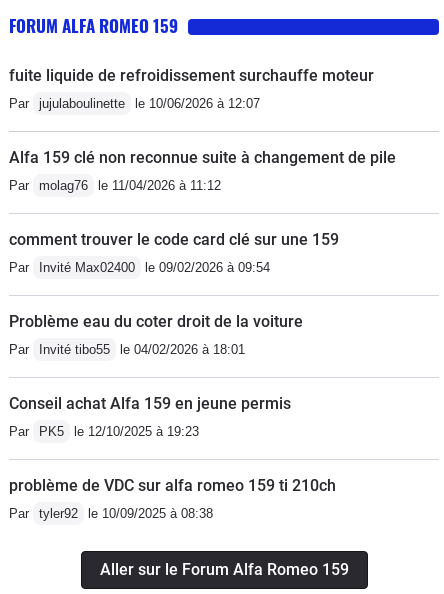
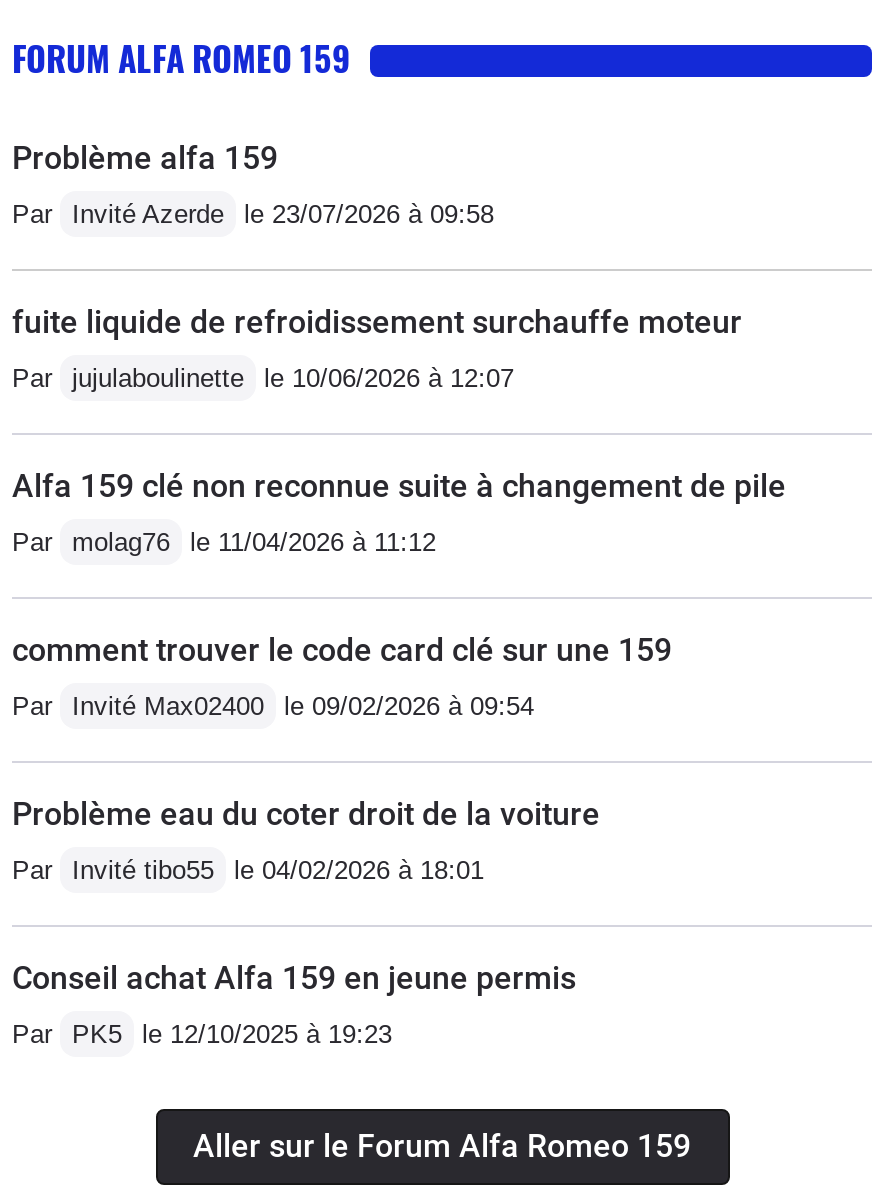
+ Problème alfa 159
+ Par Invité Azerde le 23/07/2026 à 09:58

moved down: fuite liquide de refroidissement surchauffe moteur | Par jujulaboulinette le 10/06/2026 à 12:07 | Alfa 159 clé non reconnue suite à changement de pile | ... | Conseil achat Alfa 159 en jeune permis | Par PK5 le 12/10/2025 à 19:23

- problème de VDC sur alfa romeo 159 ti 210ch
- Par tyler92 le 10/09/2025 à 08:38
